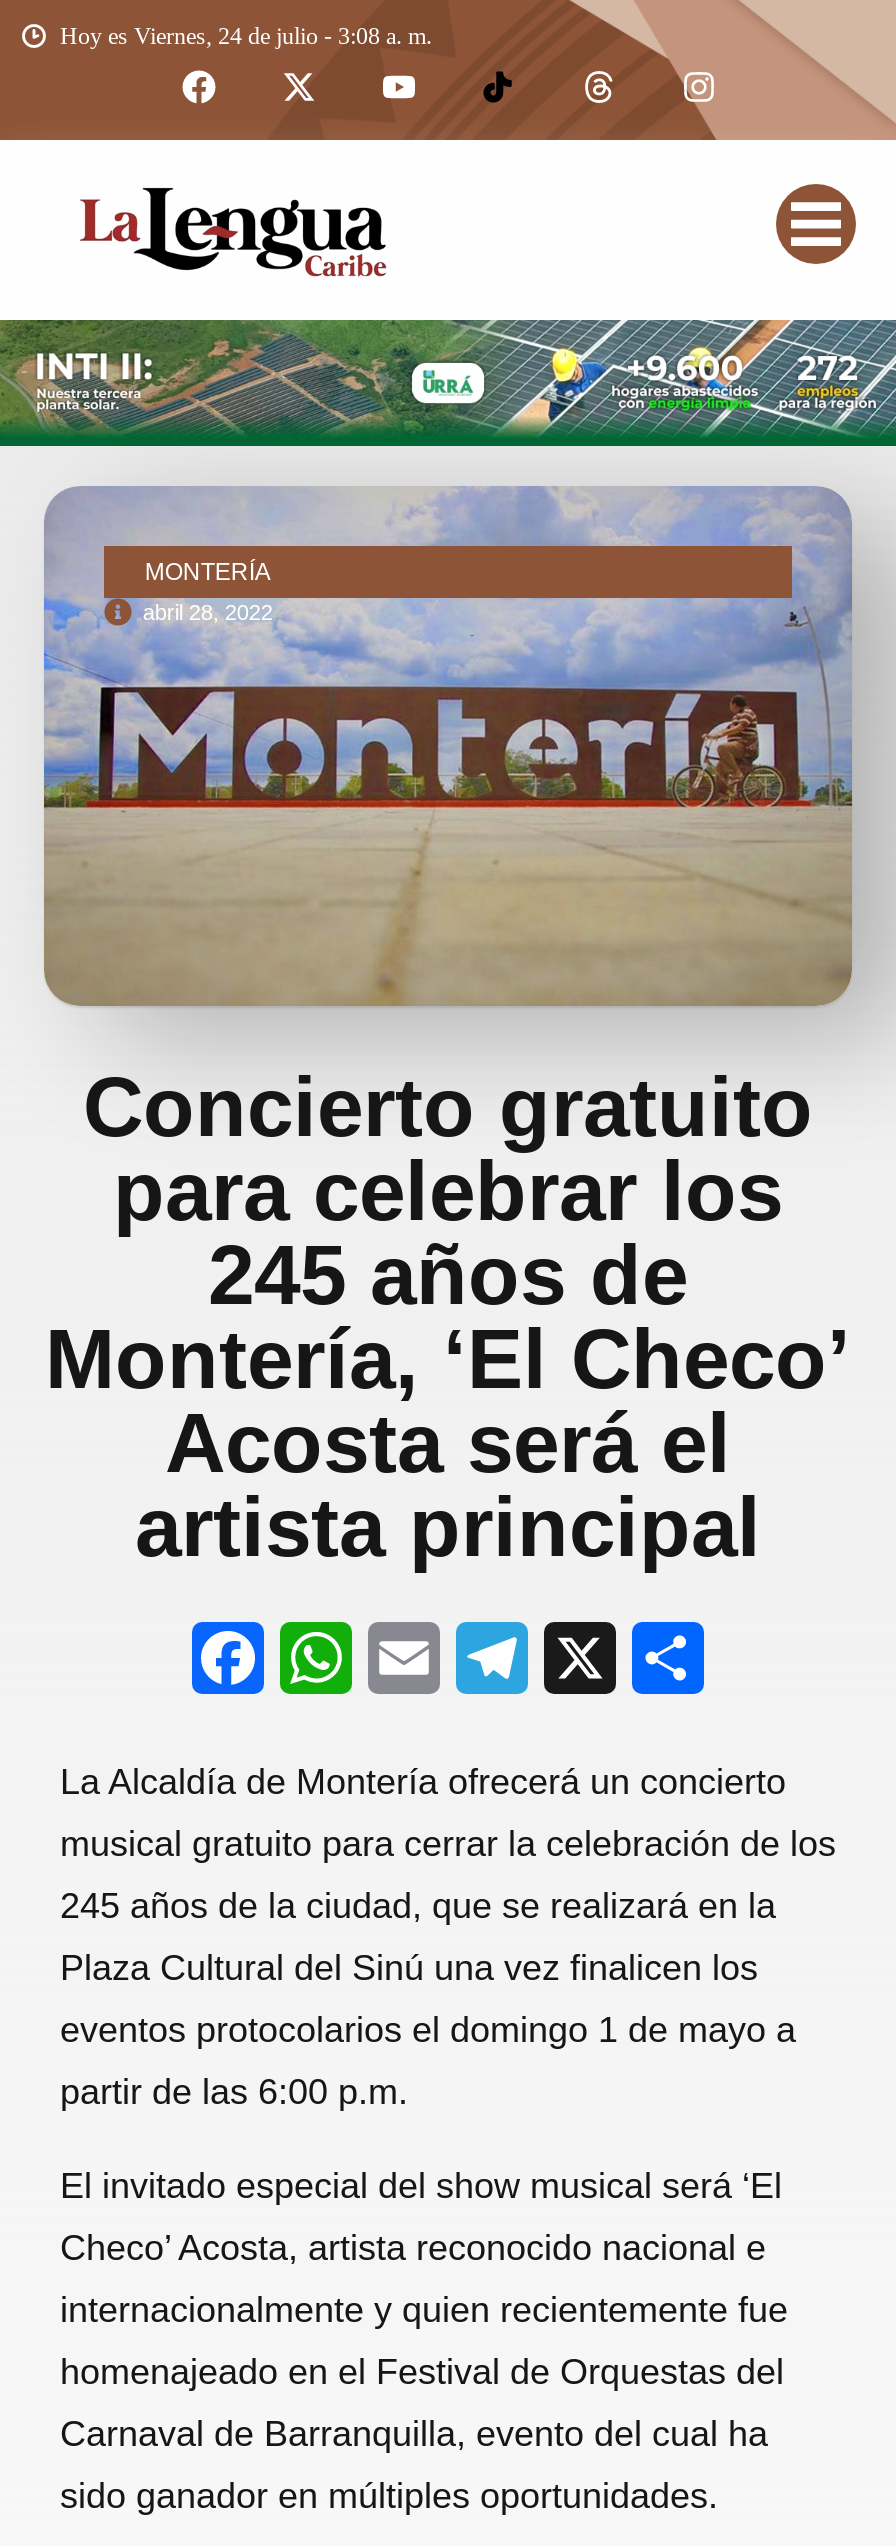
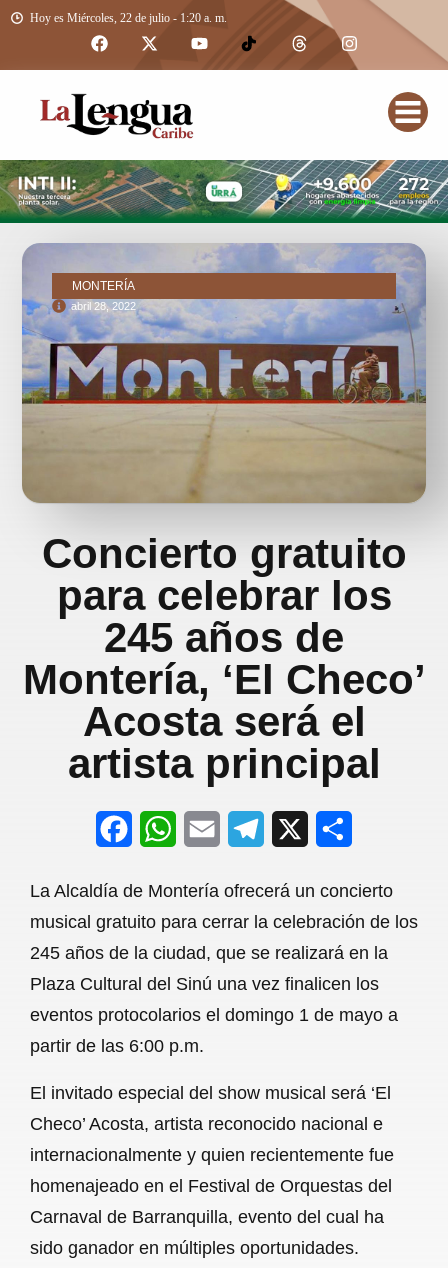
- Hoy es Viernes, 24 de julio - 3:08 a. m.
+ Hoy es Miércoles, 22 de julio - 1:20 a. m.
